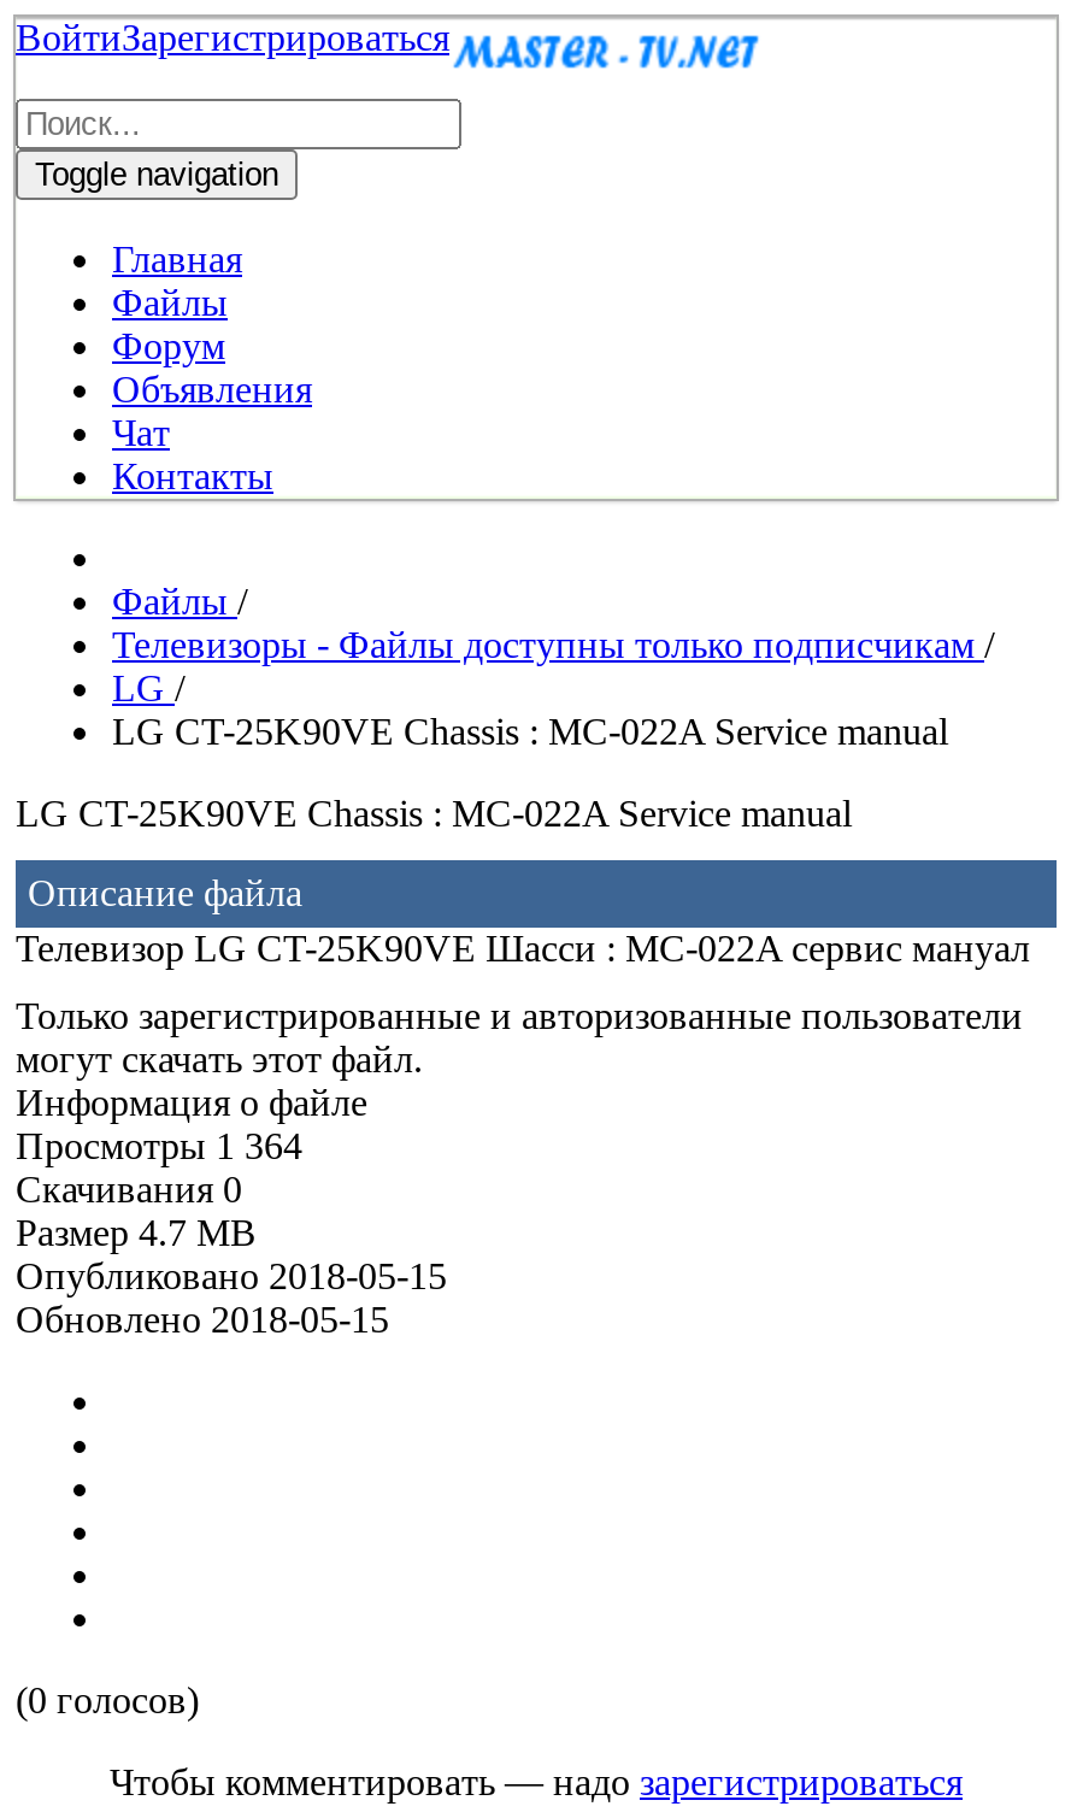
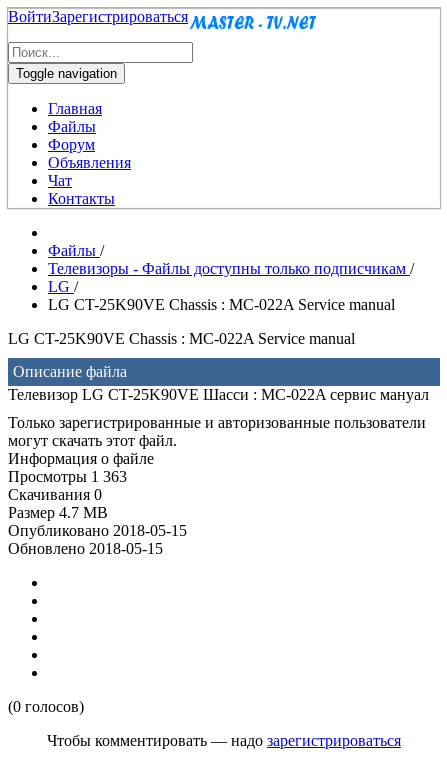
- Просмотры 1 364
+ Просмотры 1 363
